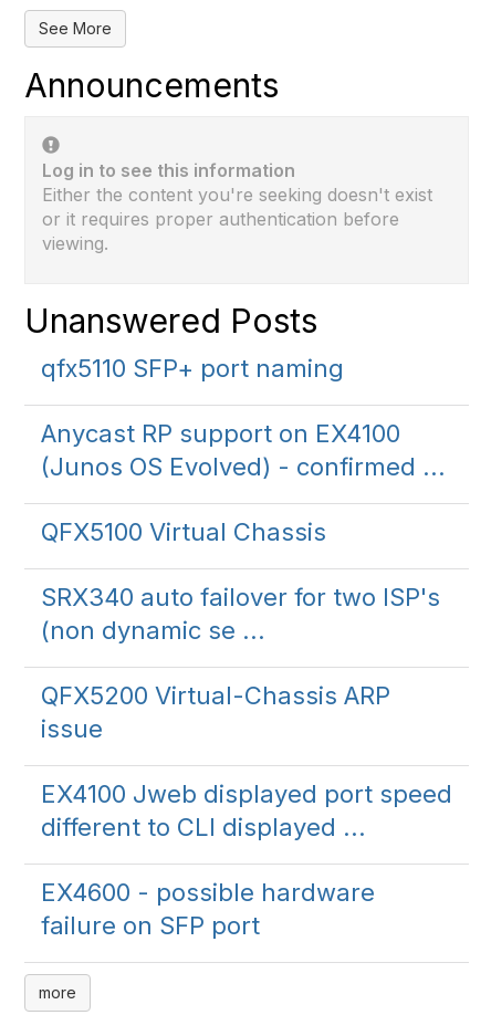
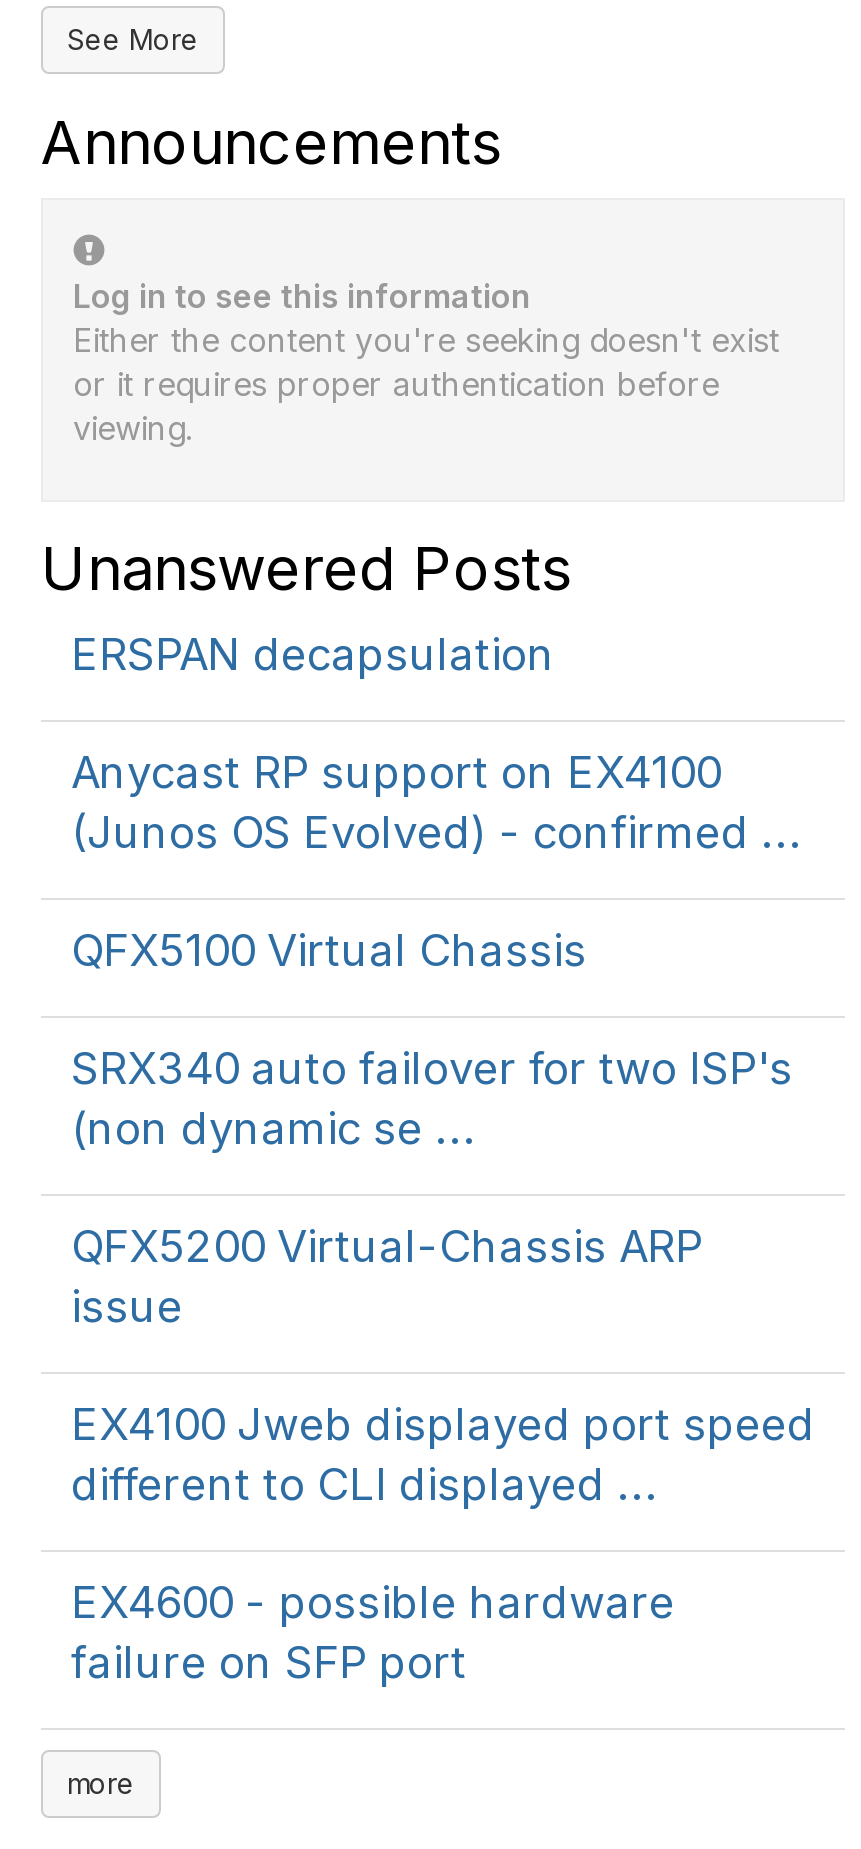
- qfx5110 SFP+ port naming
+ ERSPAN decapsulation
